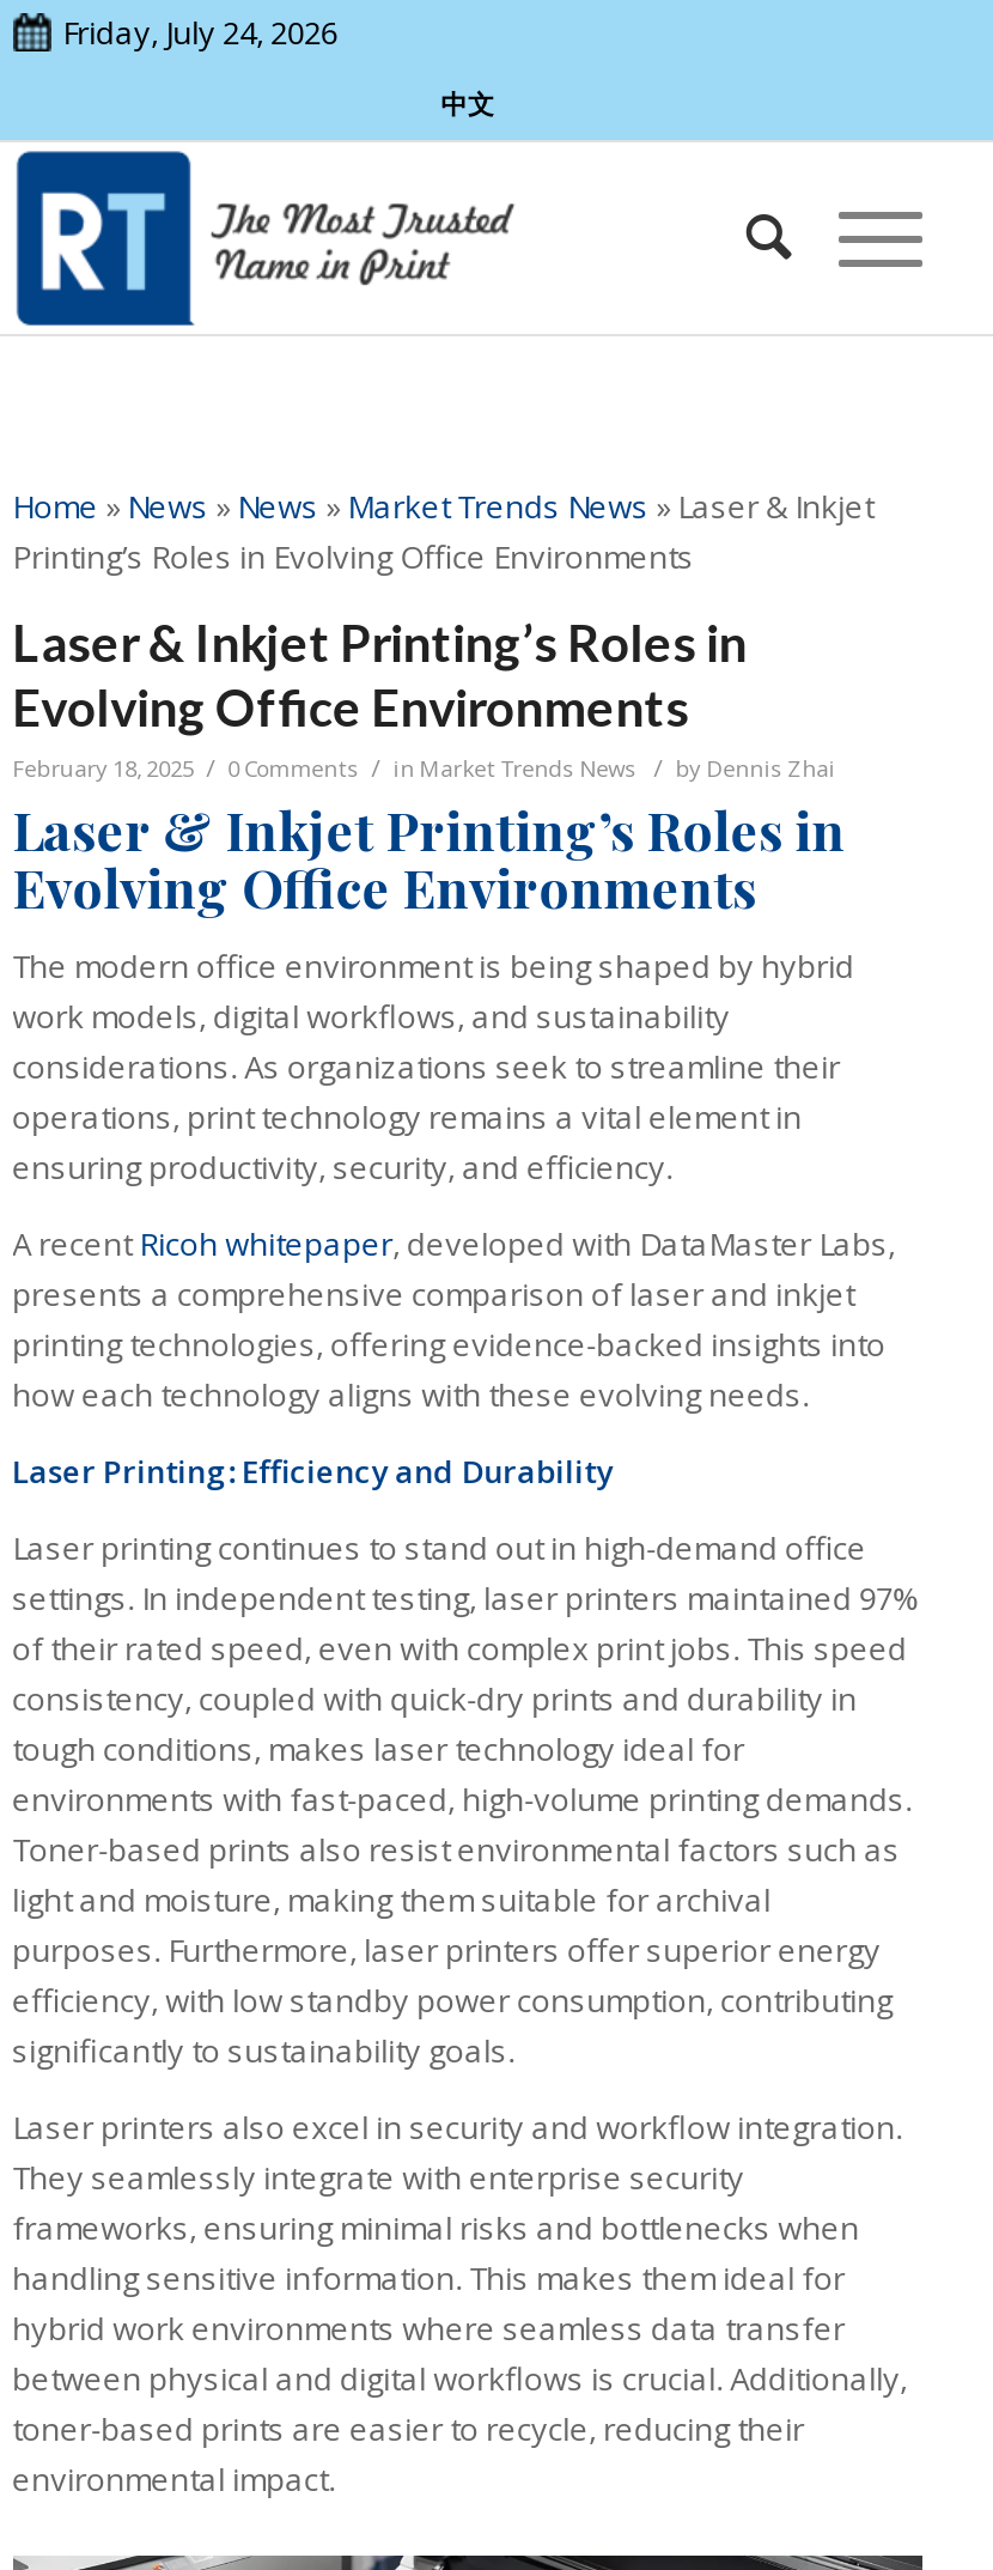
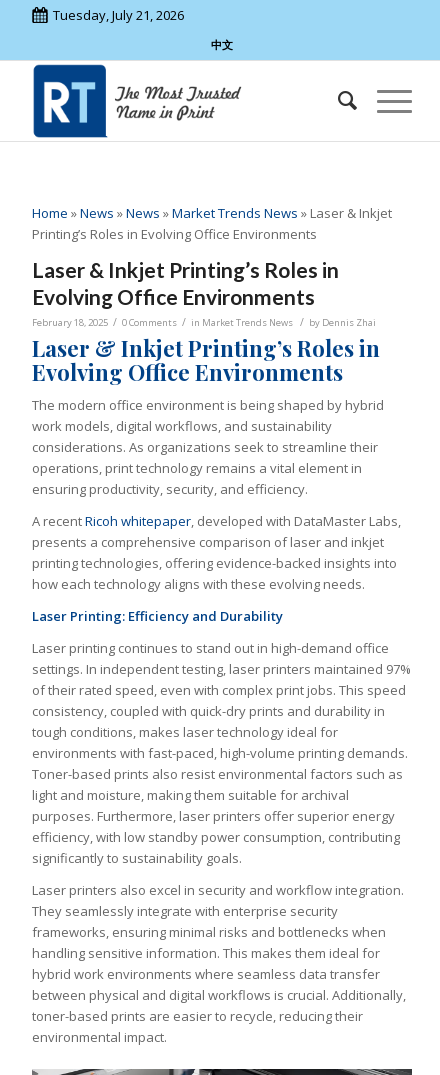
- Friday, July 24, 2026
+ Tuesday, July 21, 2026
